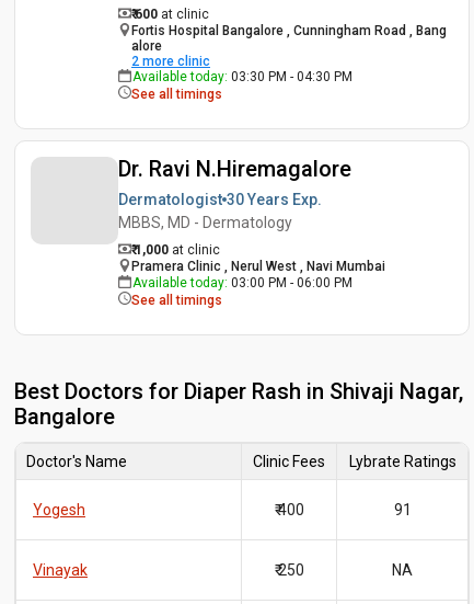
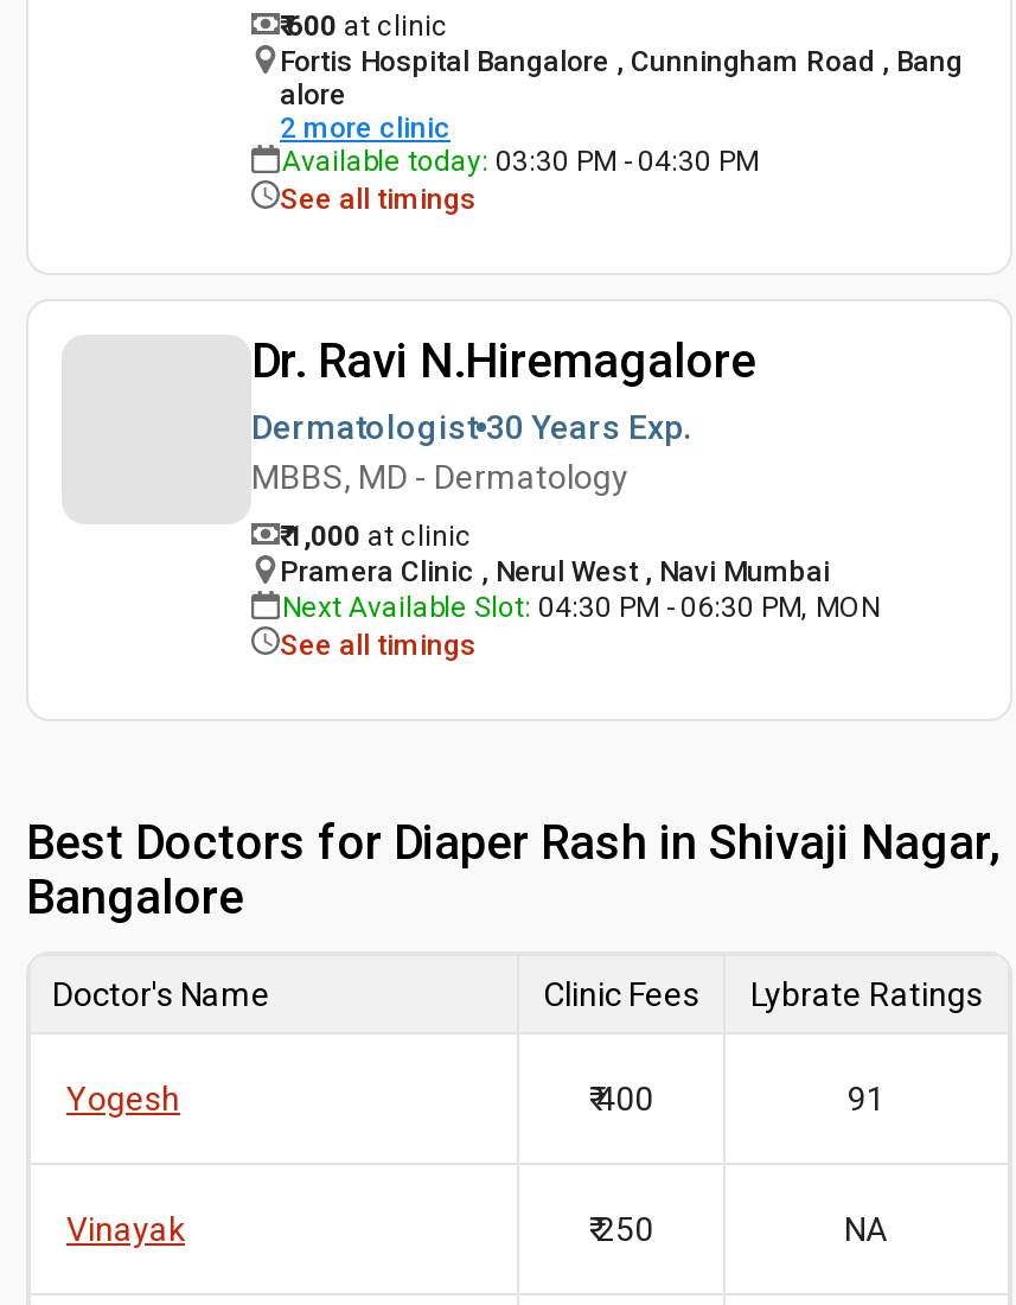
- Available today: 03:00 PM - 06:00 PM
+ Next Available Slot: 04:30 PM - 06:30 PM, MON
